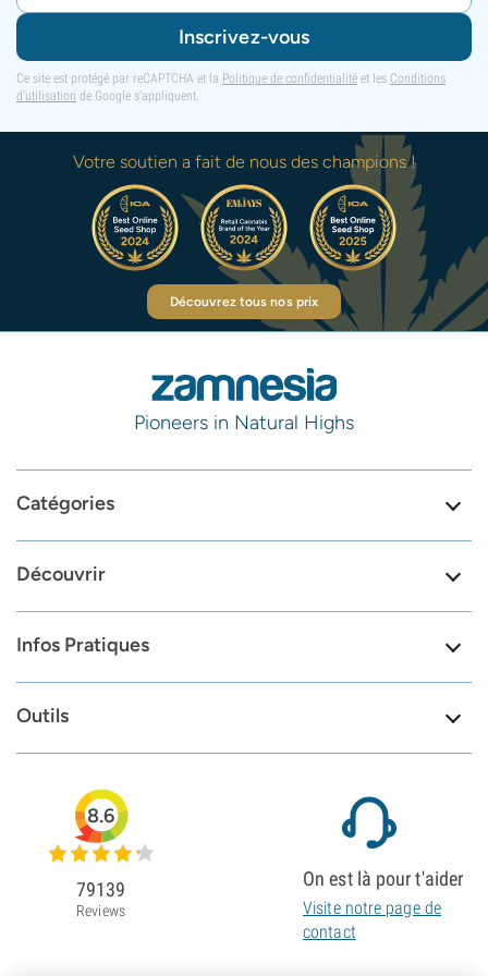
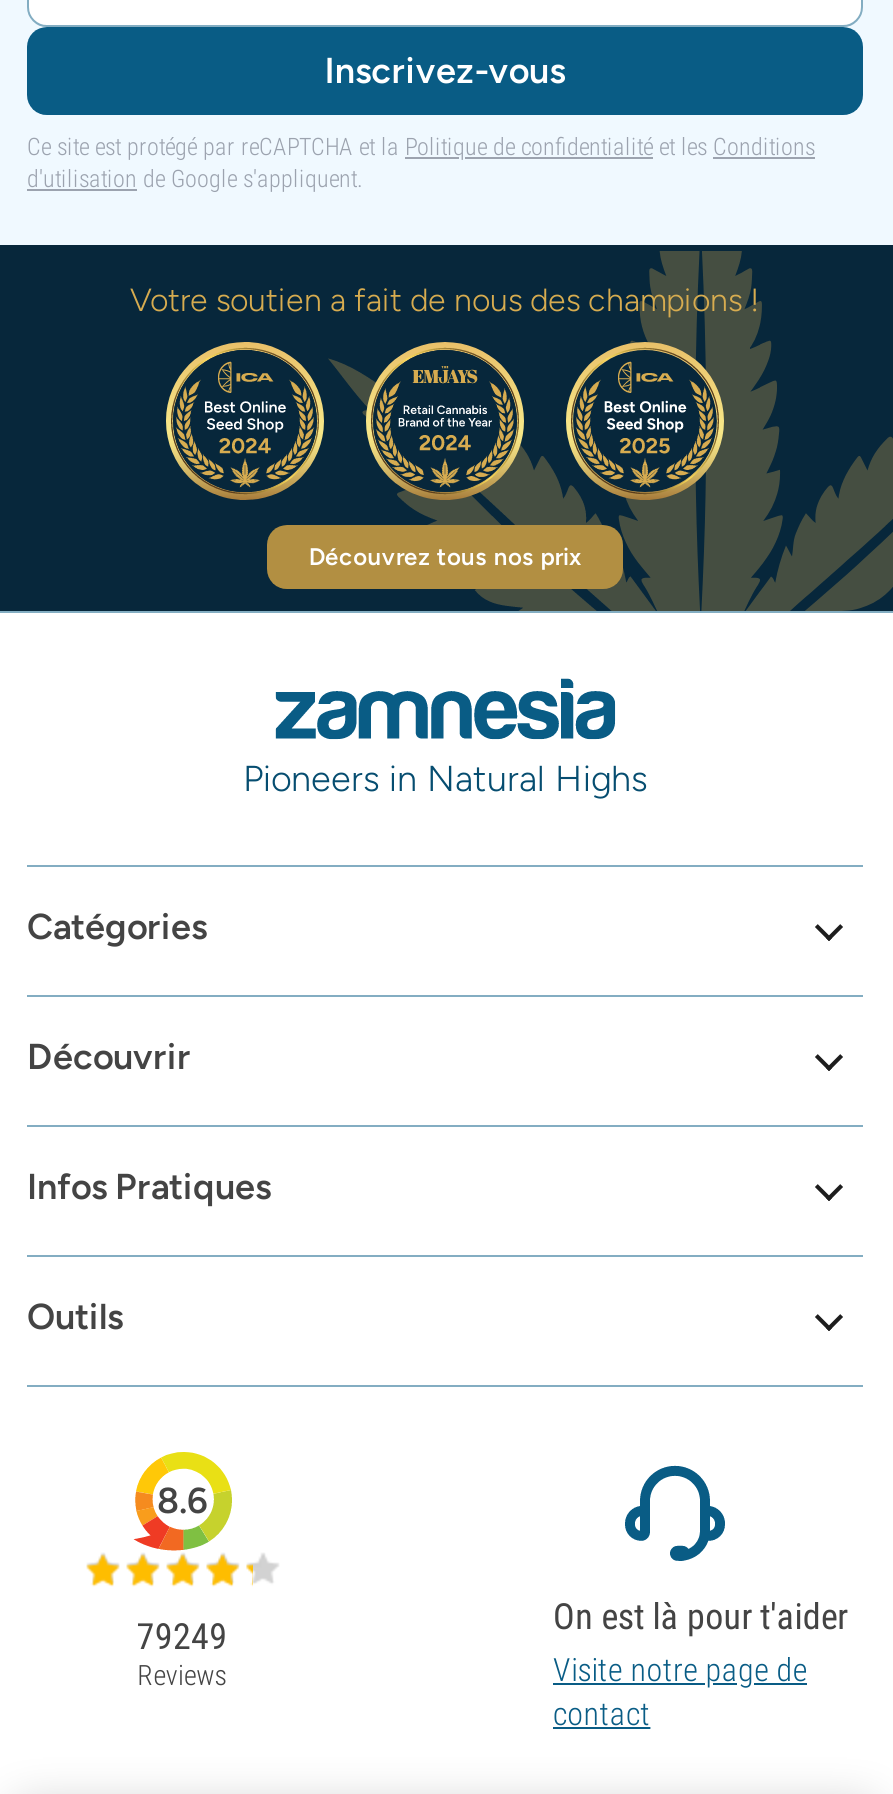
- 79139
+ 79249
